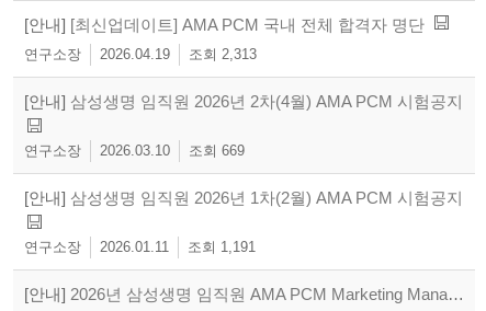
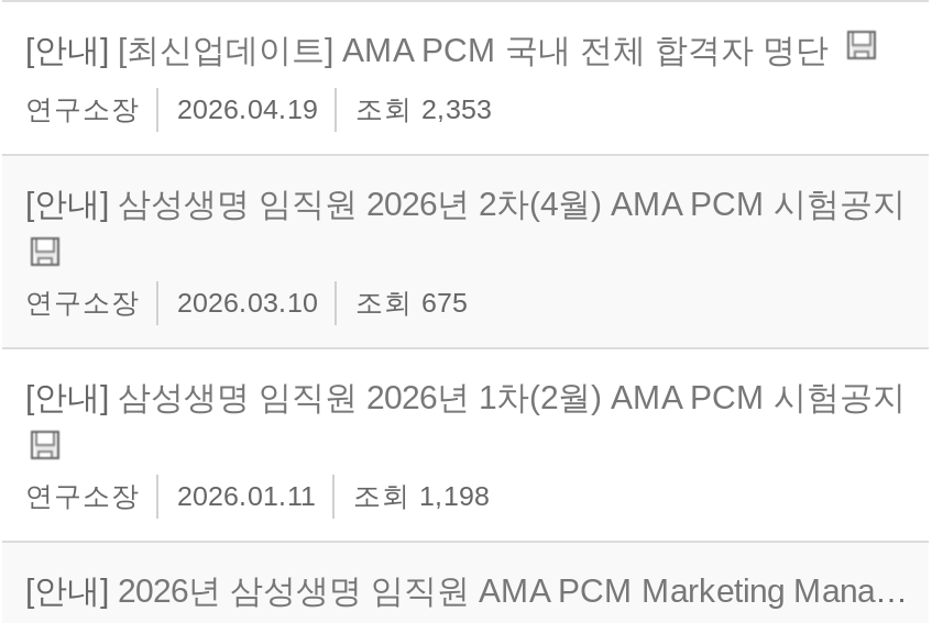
- 2,313
+ 2,353

- 669
+ 675

- 1,191
+ 1,198
